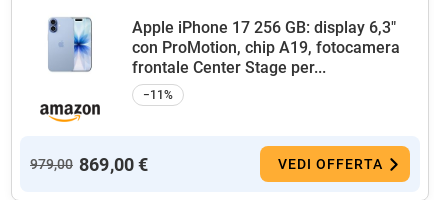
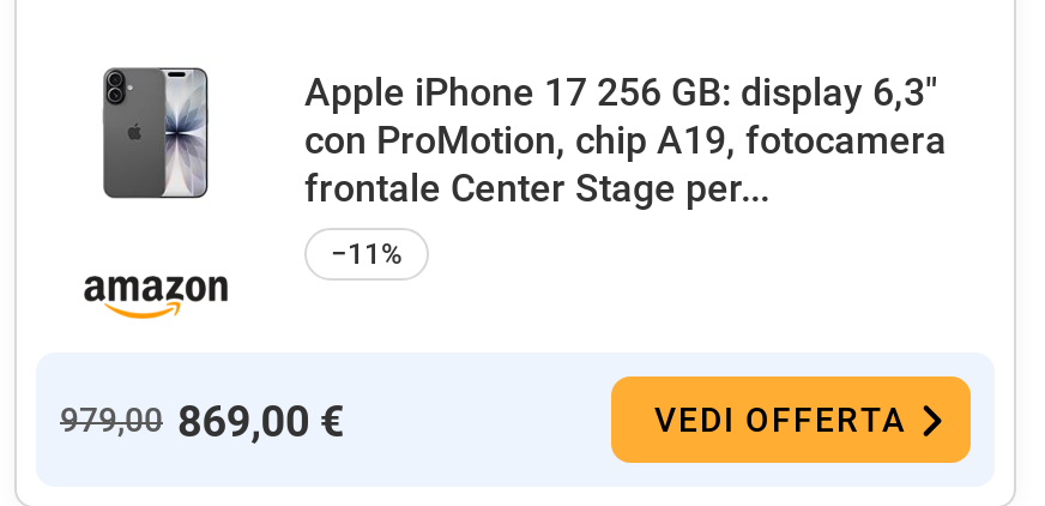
- [image]
+ [image]
